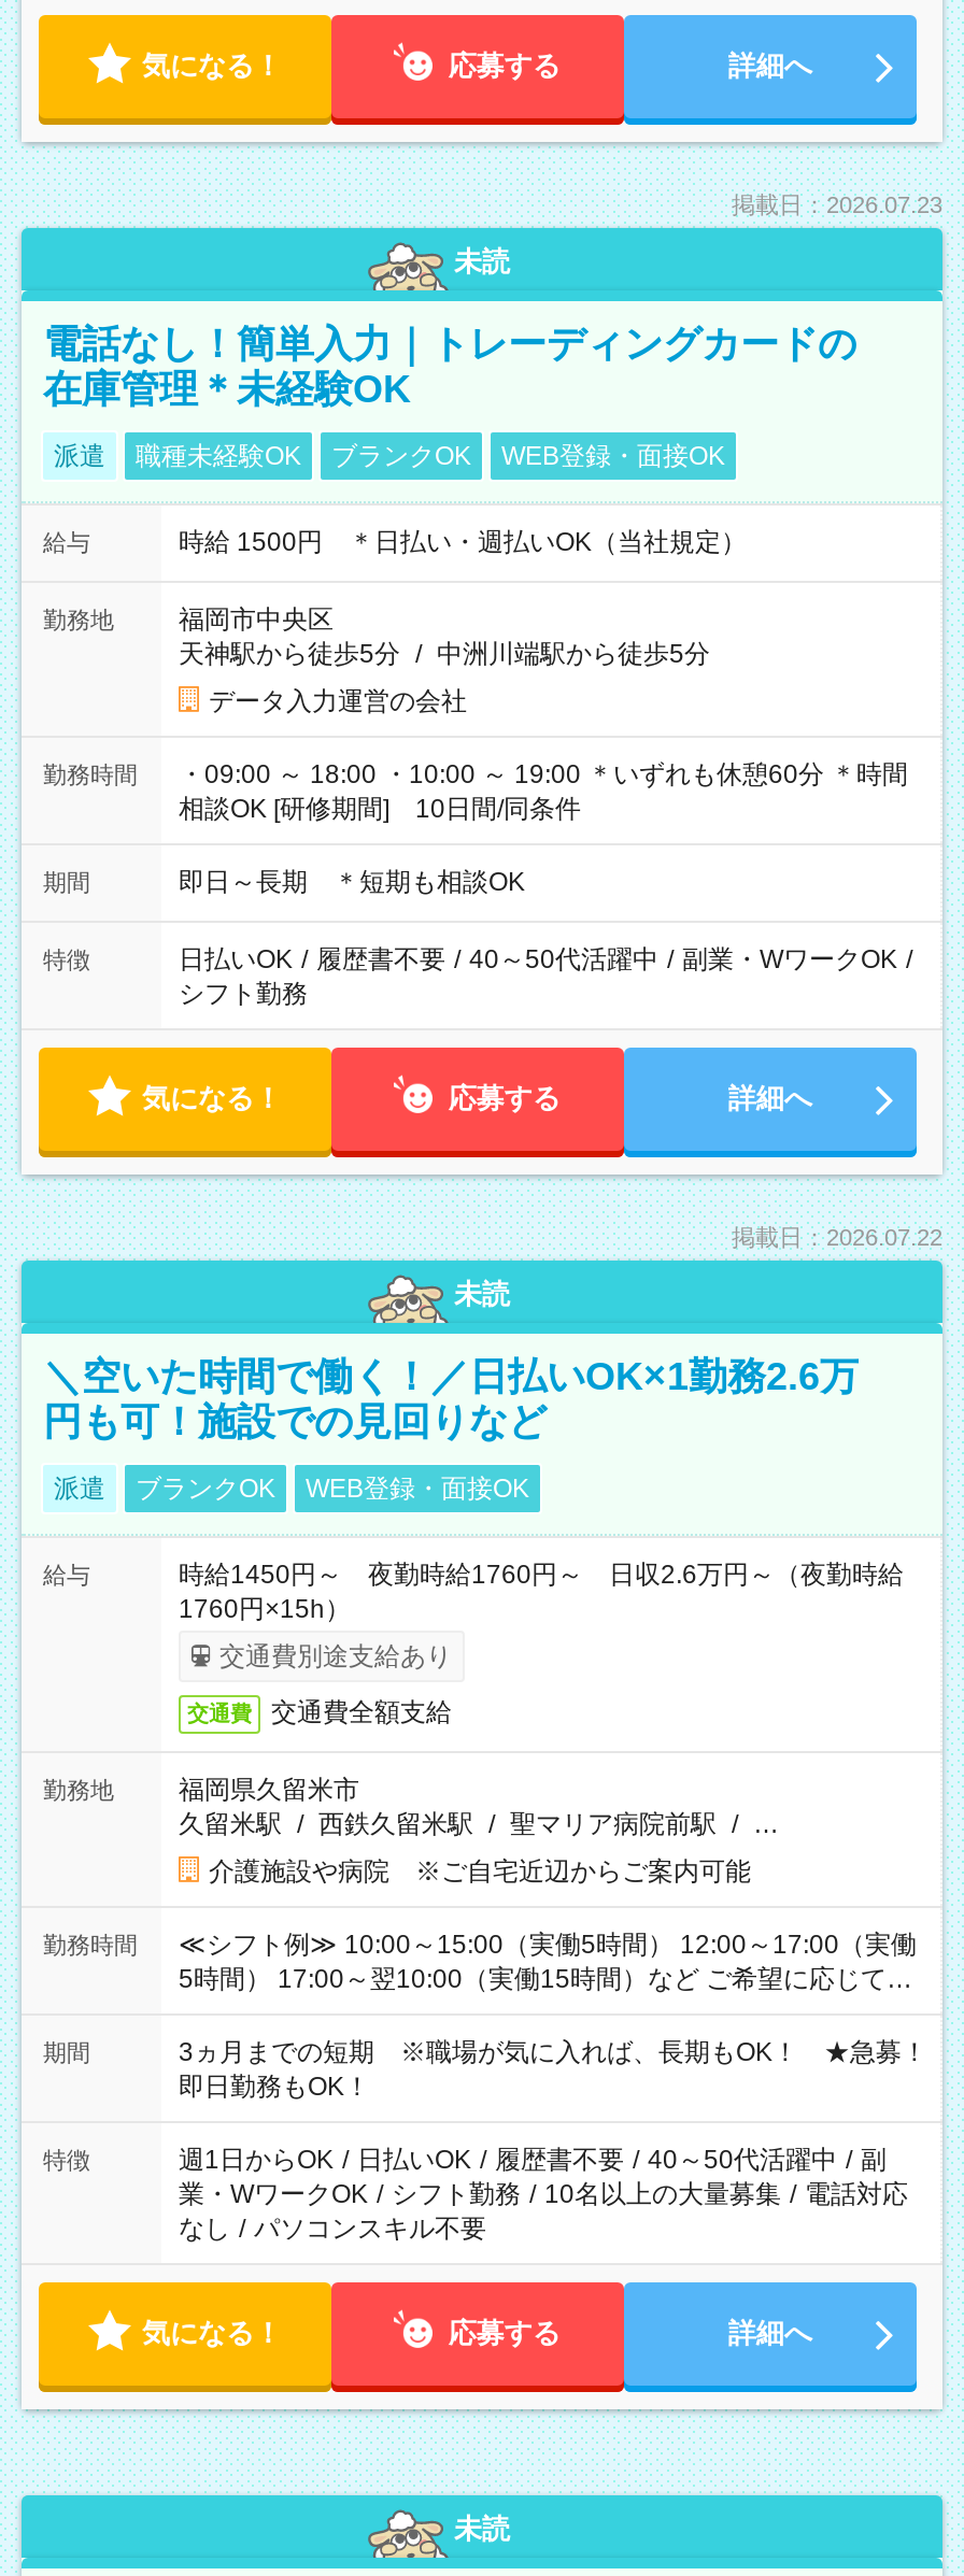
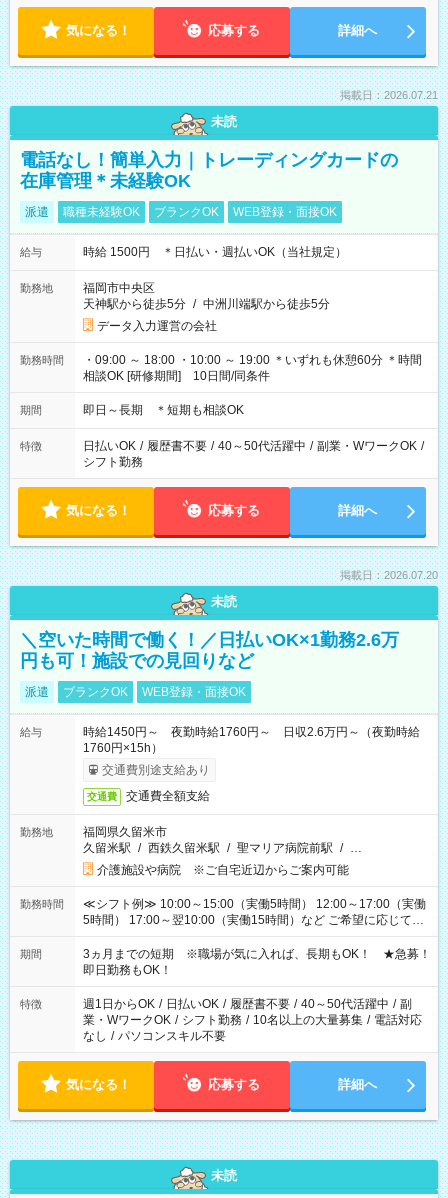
- 掲載日：2026.07.23
+ 掲載日：2026.07.21

- 掲載日：2026.07.22
+ 掲載日：2026.07.20
